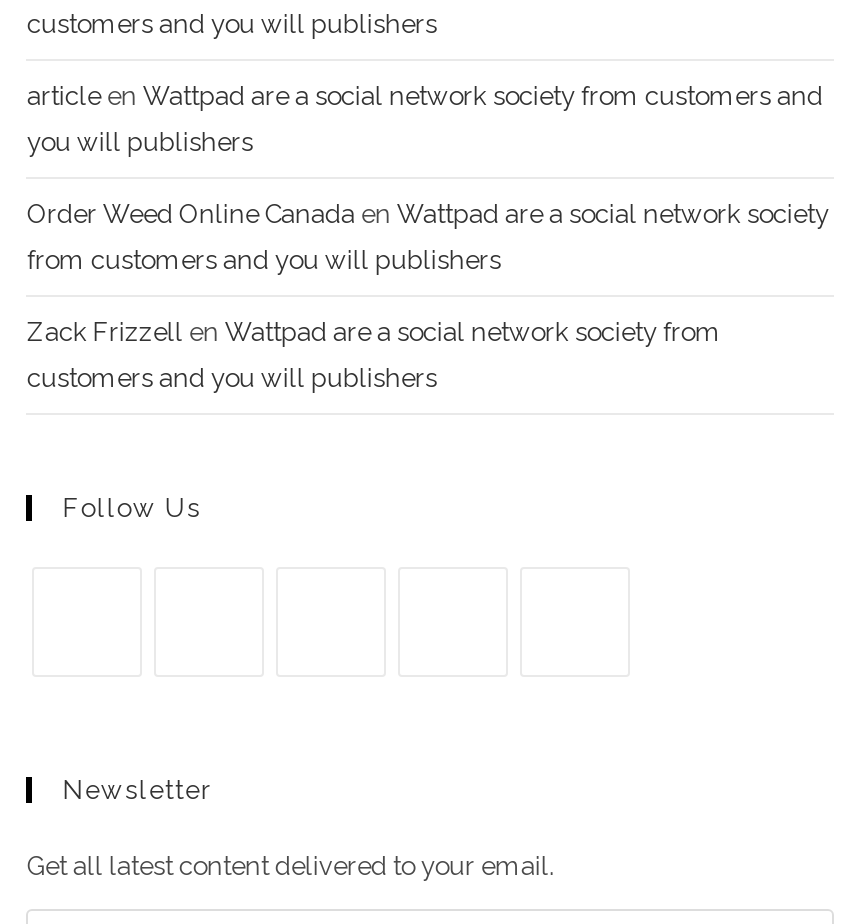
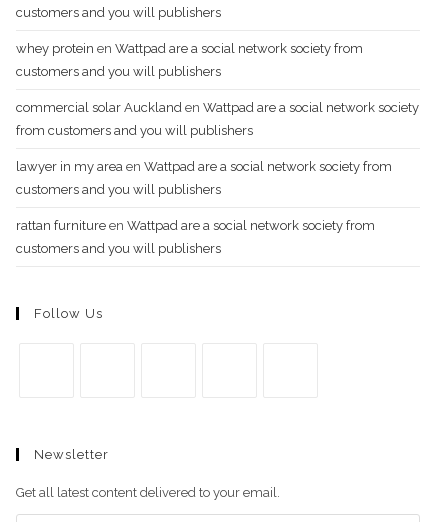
- article en Wattpad are a social network society from customers and
+ whey protein en Wattpad are a social network society from

- you will publishers
+ customers and you will publishers

- Order Weed Online Canada en Wattpad are a social network society
+ commercial solar Auckland en Wattpad are a social network society

- Zack Frizzell en Wattpad are a social network society from
+ lawyer in my area en Wattpad are a social network society from
+ customers and you will publishers
+ rattan furniture en Wattpad are a social network society from
